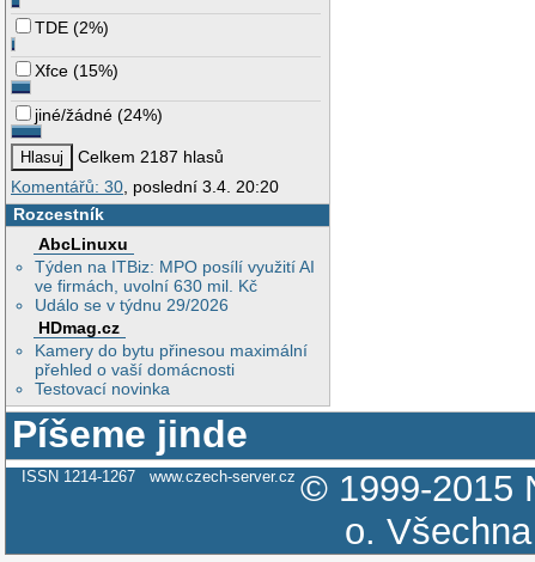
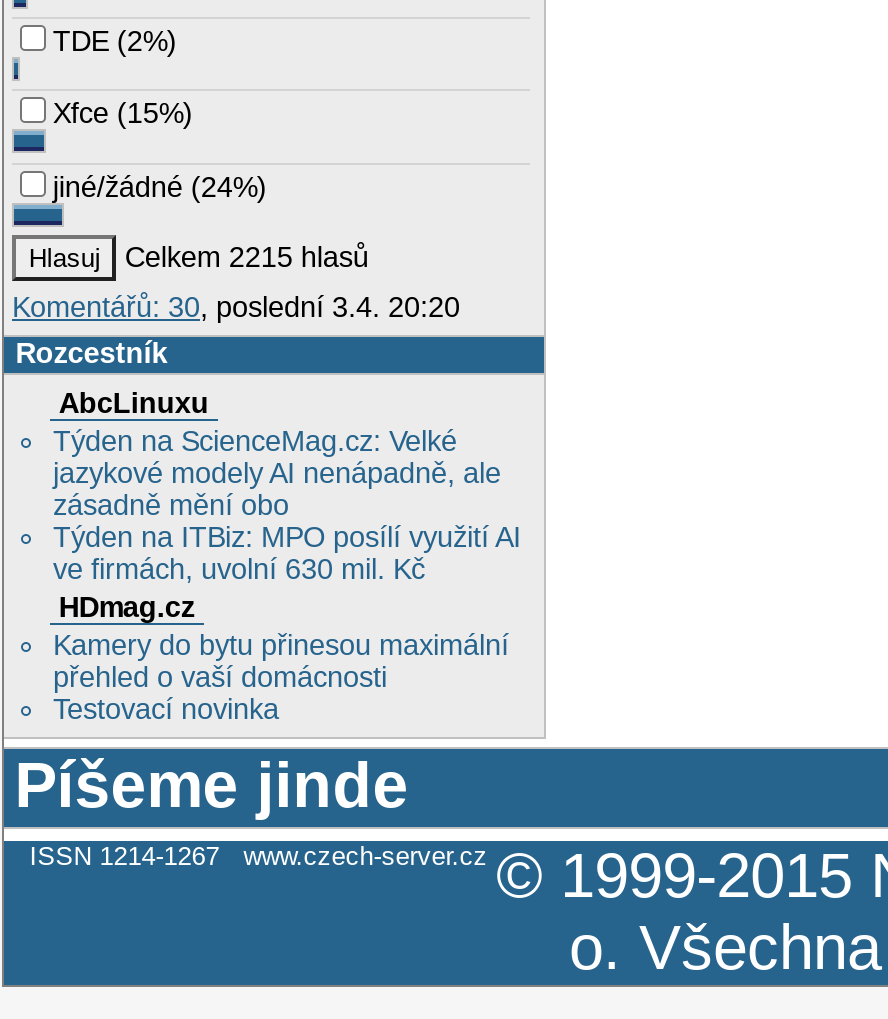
- Celkem 2187 hlasů
+ Celkem 2215 hlasů

+ Týden na ScienceMag.cz: Velké
+ jazykové modely AI nenápadně, ale
+ zásadně mění obo

moved down: Týden na ITBiz: MPO posílí využití AI | ve firmách, uvolní 630 mil. Kč

- Událo se v týdnu 29/2026
